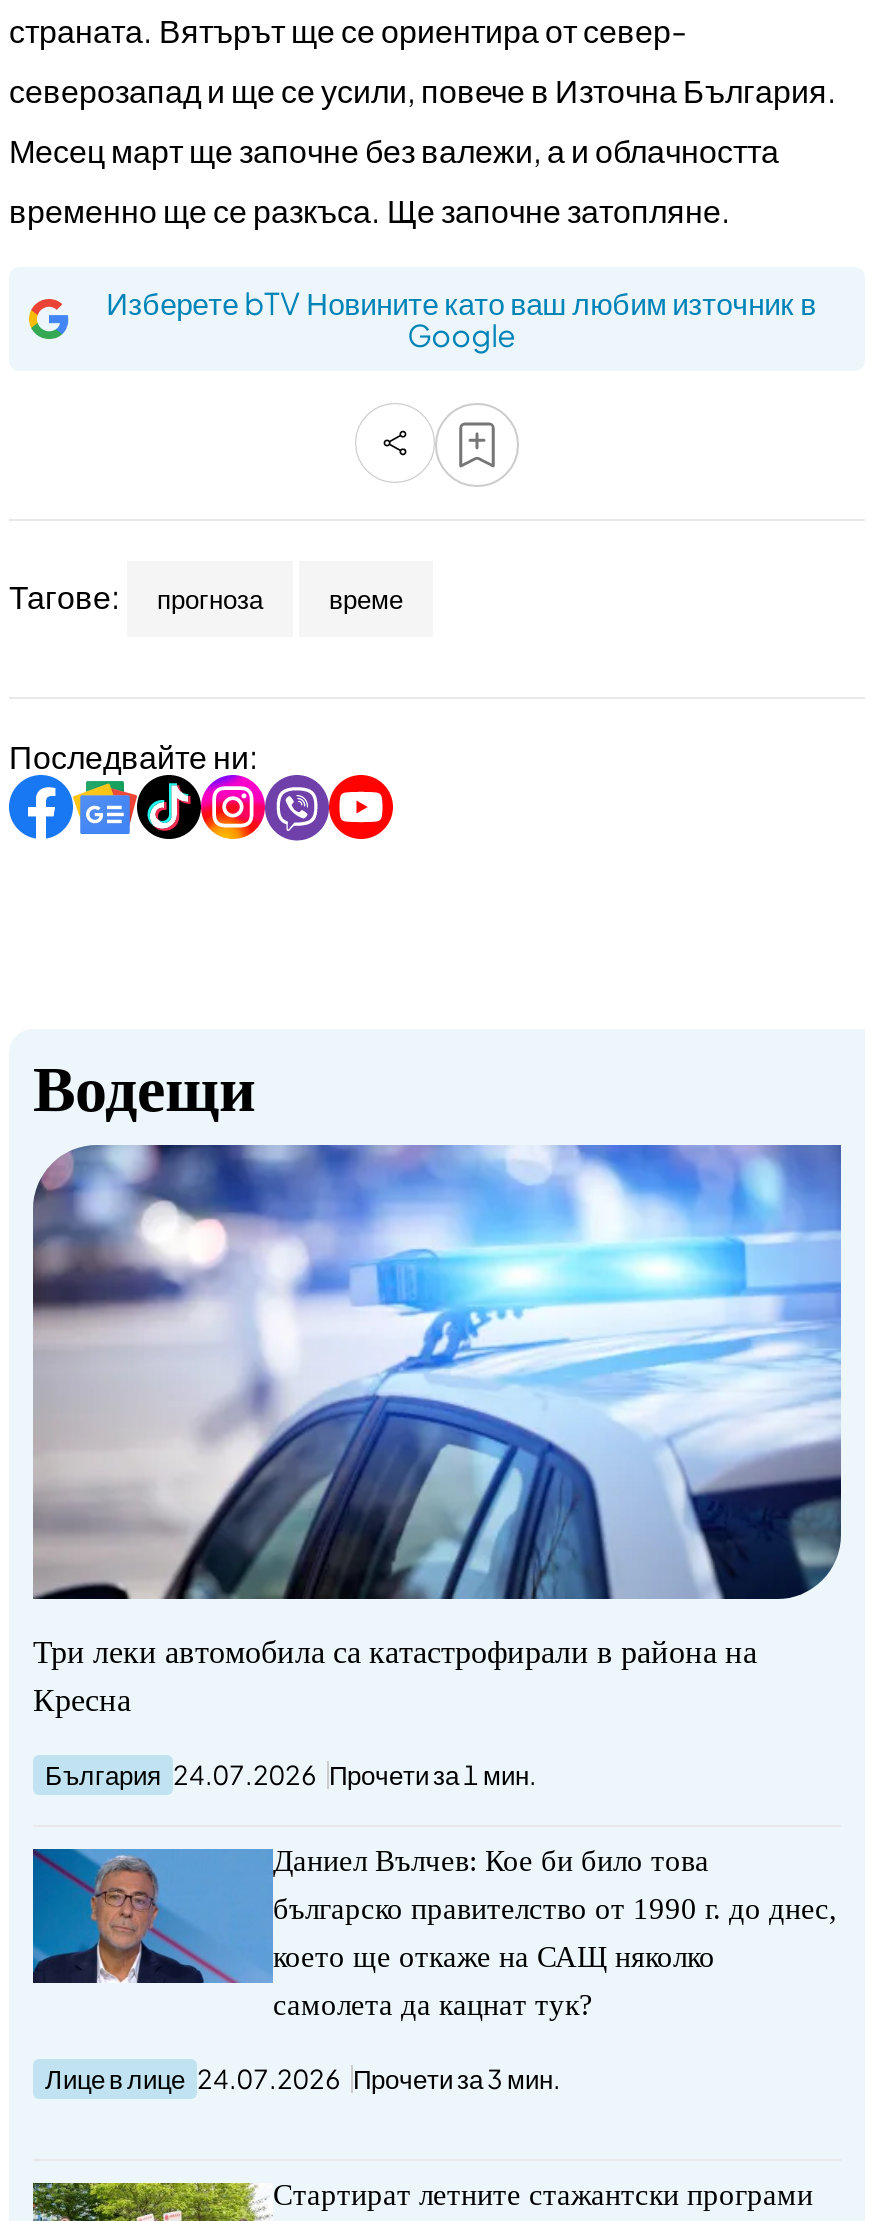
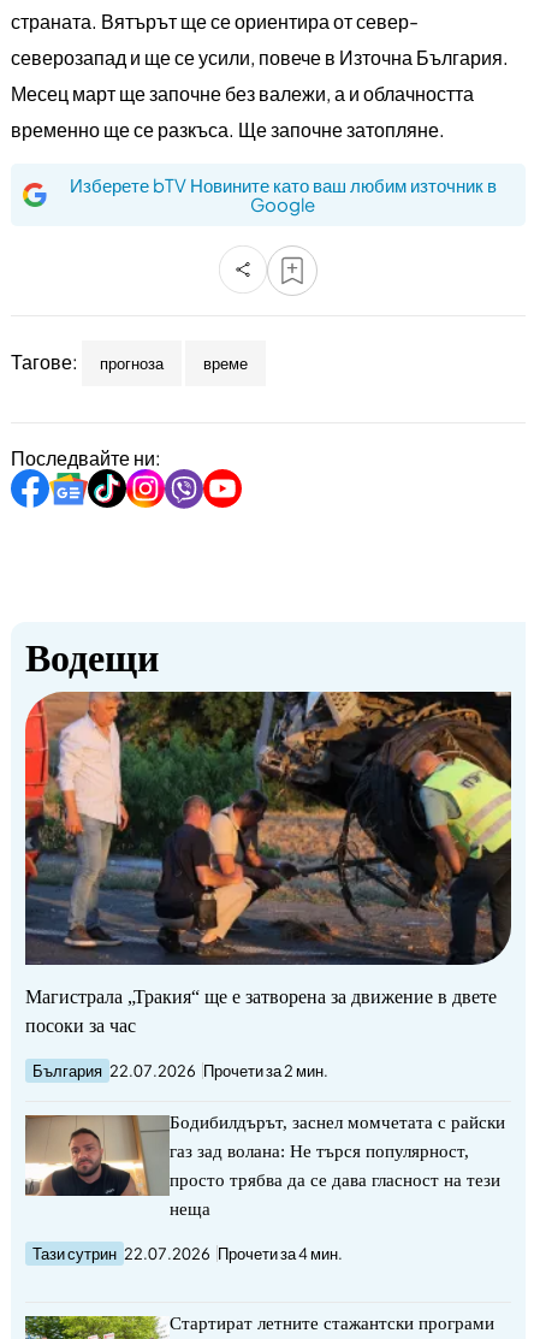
- [image]
- Три леки автомобила са катастрофирали в района на
- Кресна
+ [image]
+ Магистрала „Тракия“ ще е затворена за движение в двете
+ посоки за час

- България 24.07.2026 Прочети за 1 мин.
+ България 22.07.2026 Прочети за 2 мин.

- [image]
- Даниел Вълчев: Кое би било това
+ [image]
+ Бодибилдърът, заснел момчетата с райски

- българско правителство от 1990 г. до днес,
+ газ зад волана: Не търся популярност,

- което ще откаже на САЩ няколко
+ просто трябва да се дава гласност на тези

- самолета да кацнат тук?
+ неща

- Лице в лице 24.07.2026 Прочети за 3 мин.
+ Тази сутрин 22.07.2026 Прочети за 4 мин.
